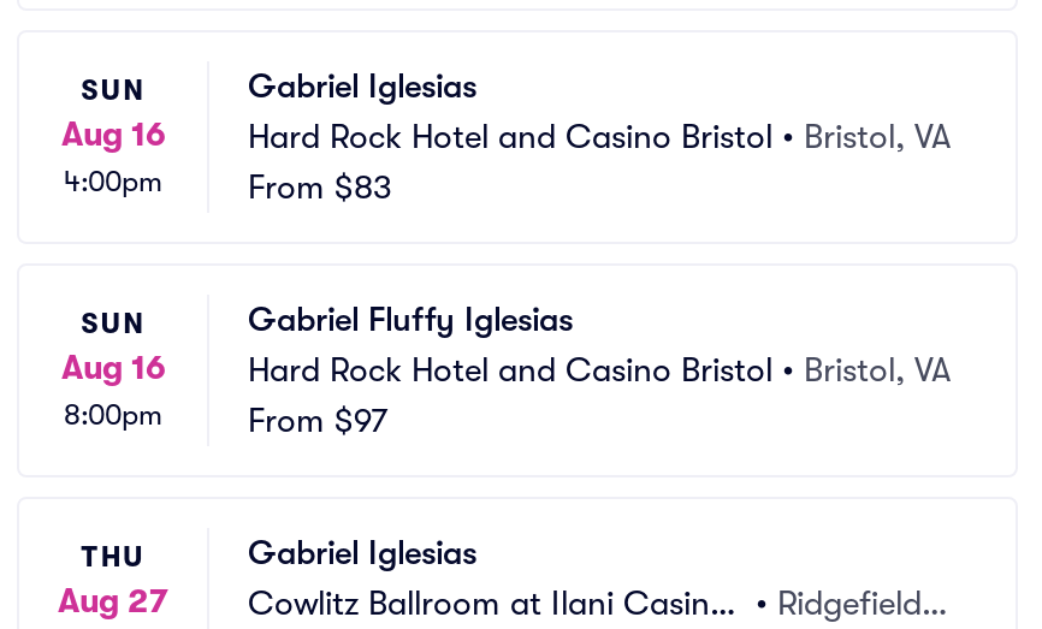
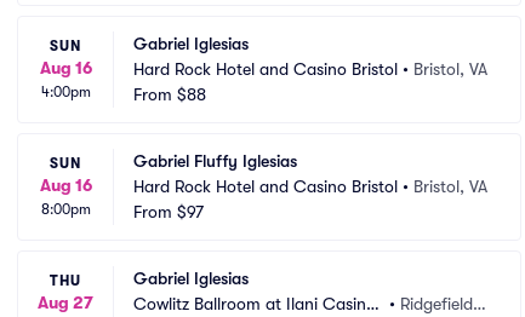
- From $83
+ From $88
